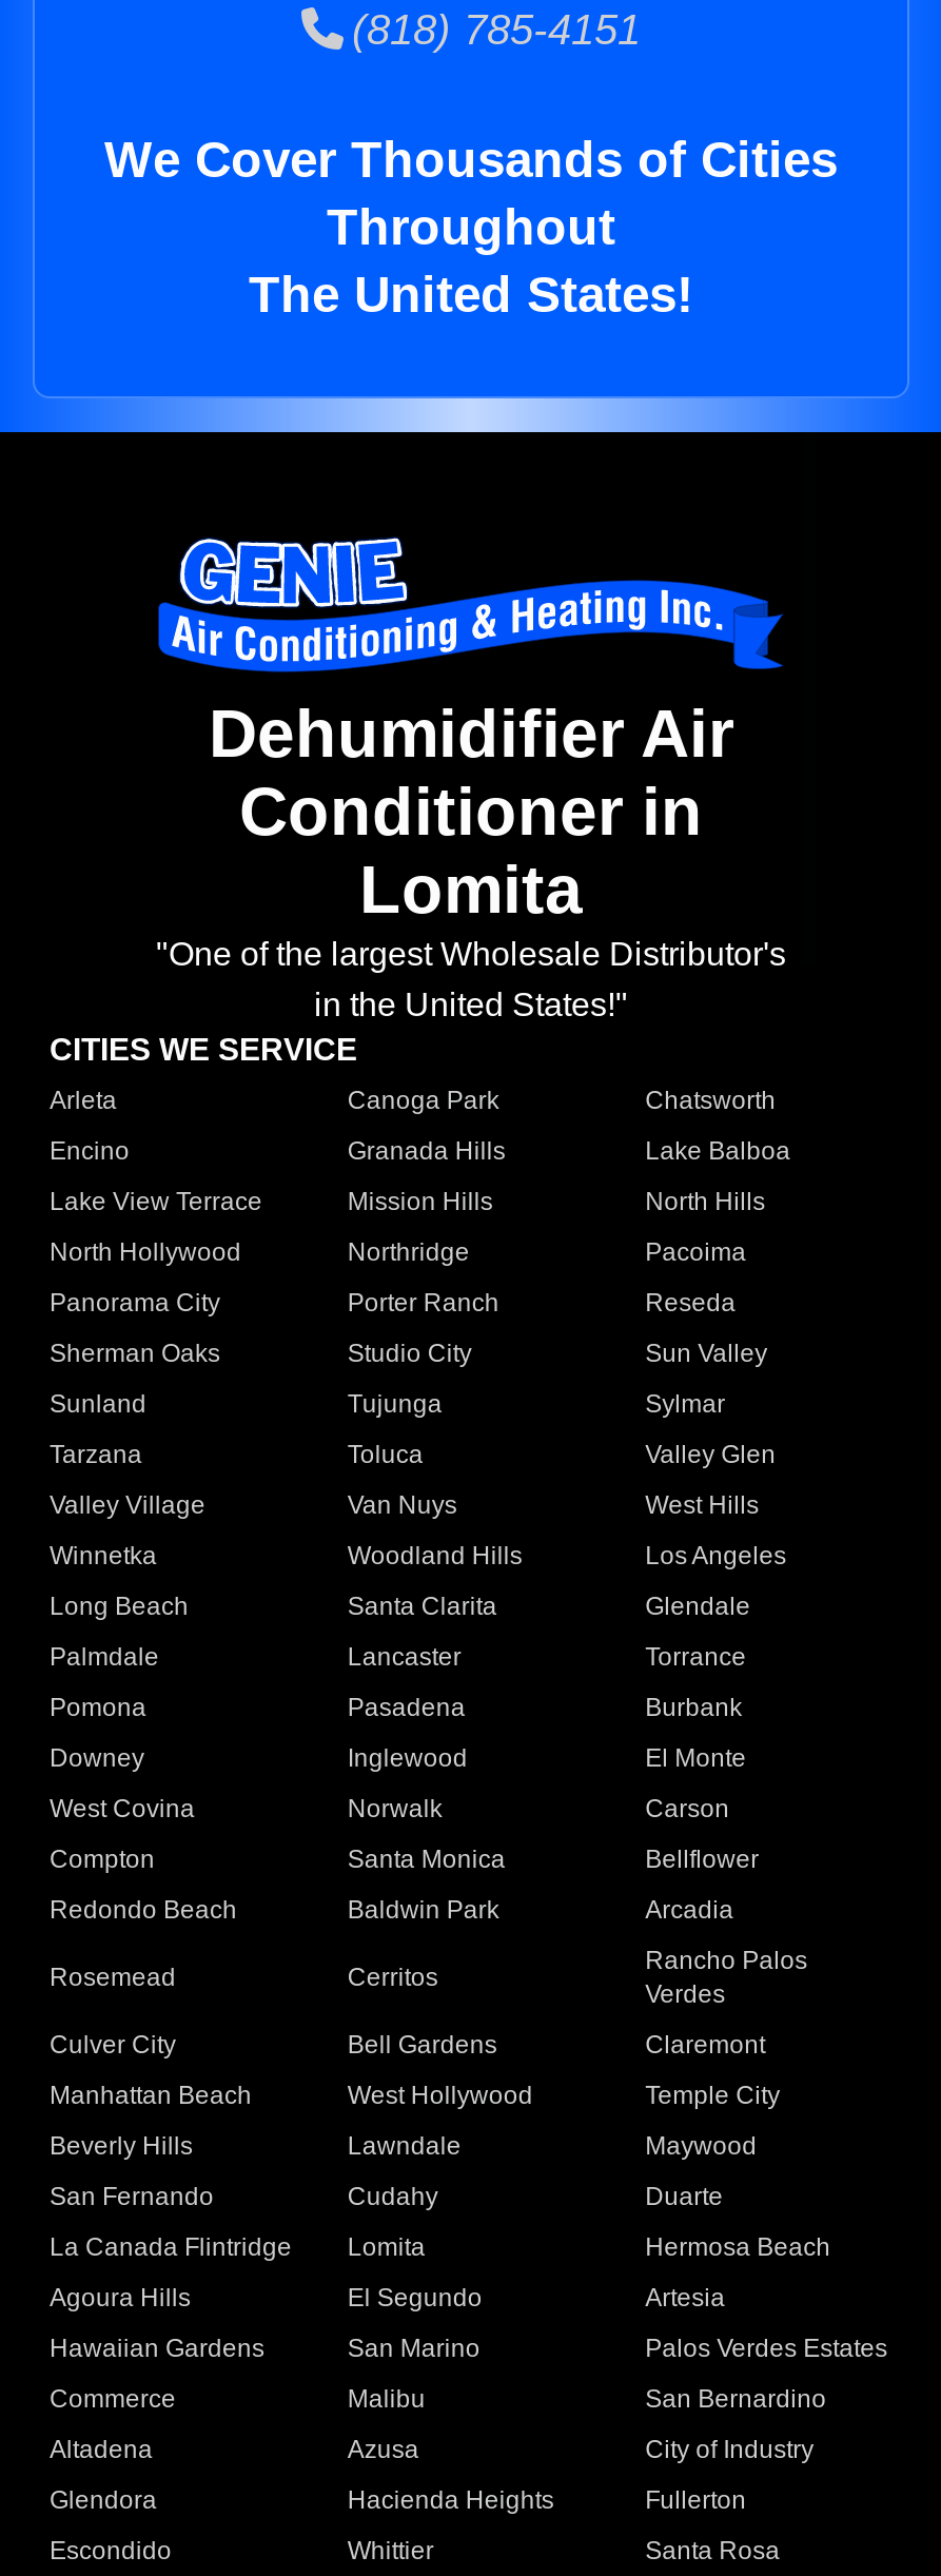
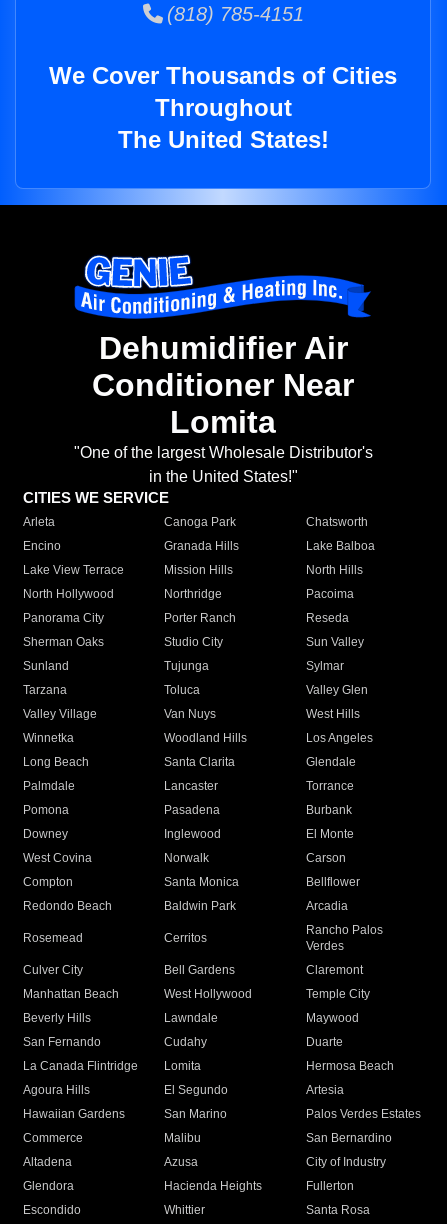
- Conditioner in
+ Conditioner Near
